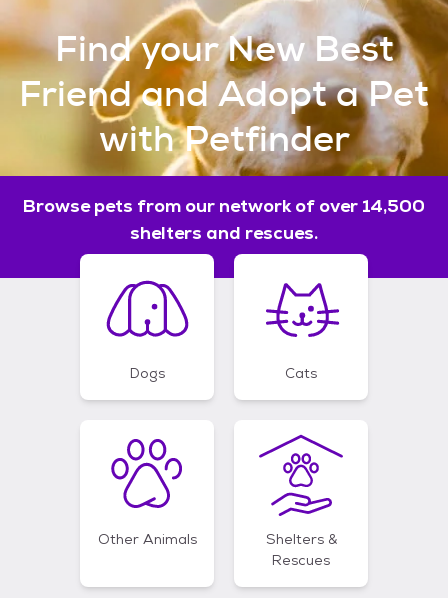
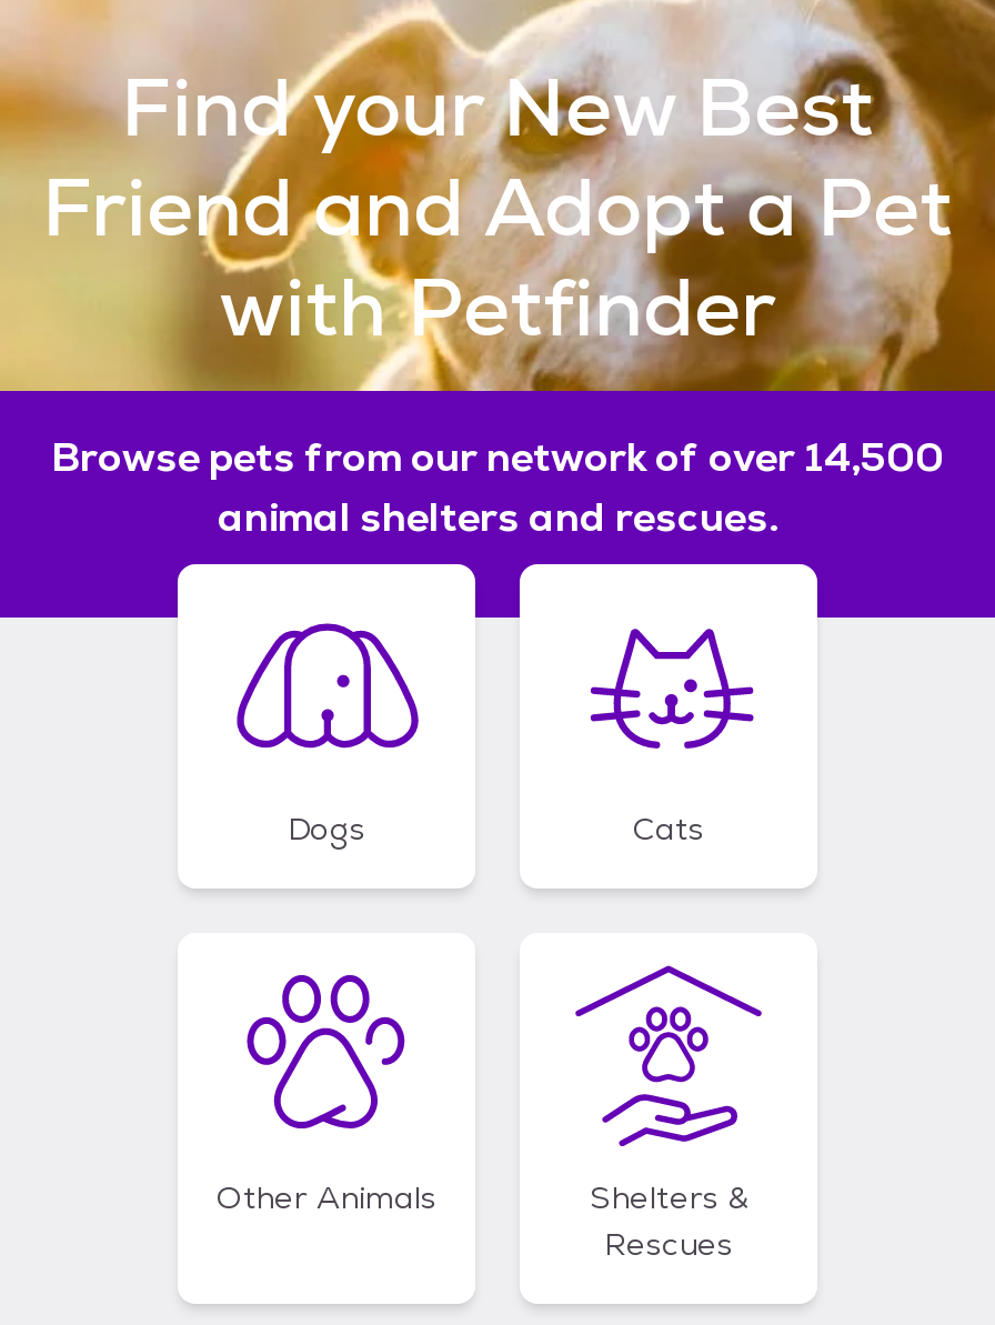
- shelters and rescues.
+ animal shelters and rescues.
